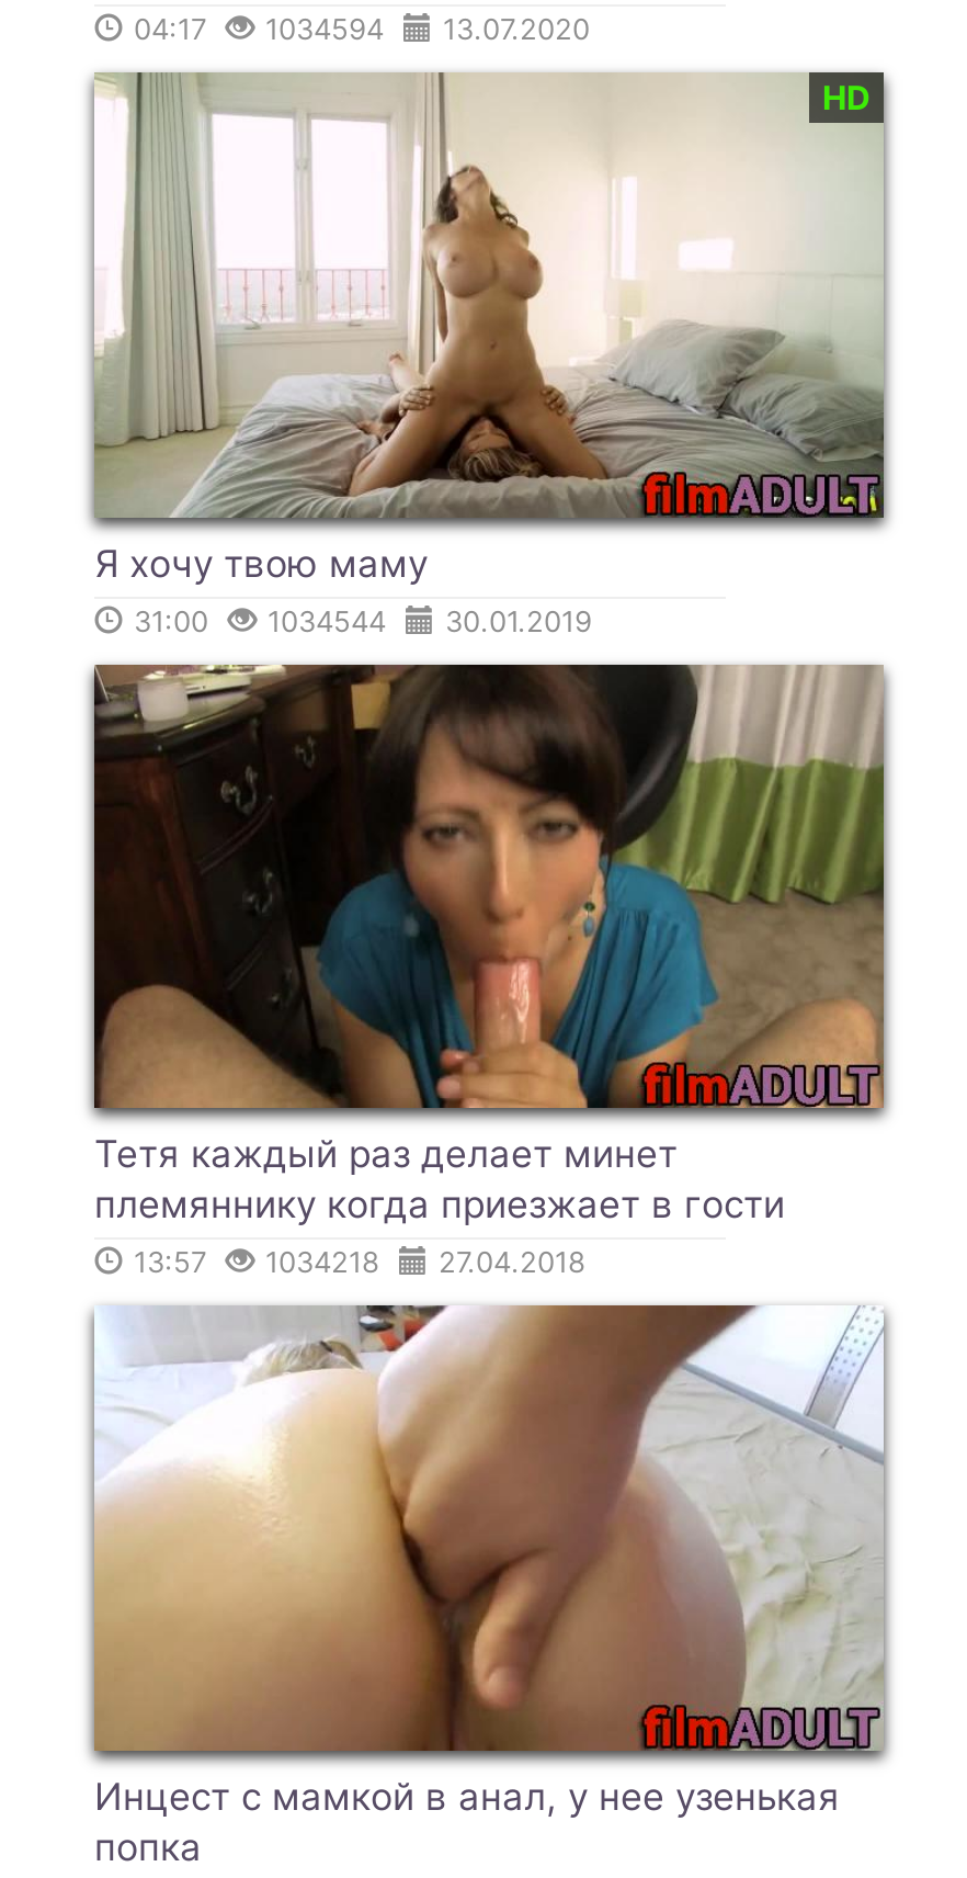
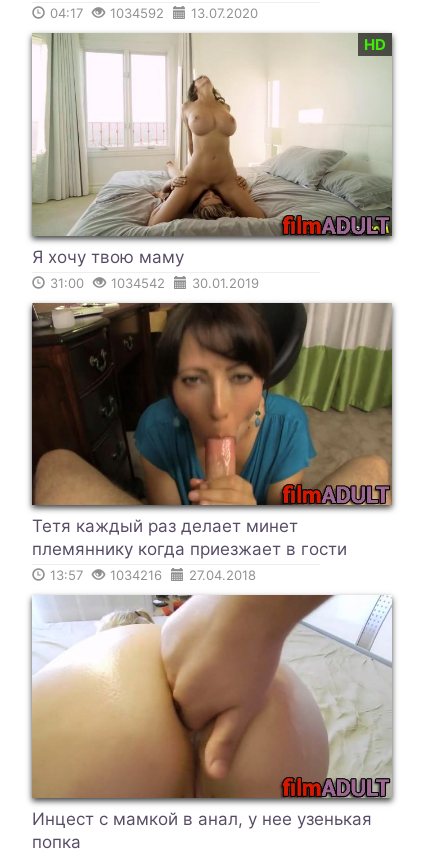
- 04:17 1034594 13.07.2020
+ 04:17 1034592 13.07.2020

- 31:00 1034544 30.01.2019
+ 31:00 1034542 30.01.2019

- 13:57 1034218 27.04.2018
+ 13:57 1034216 27.04.2018
